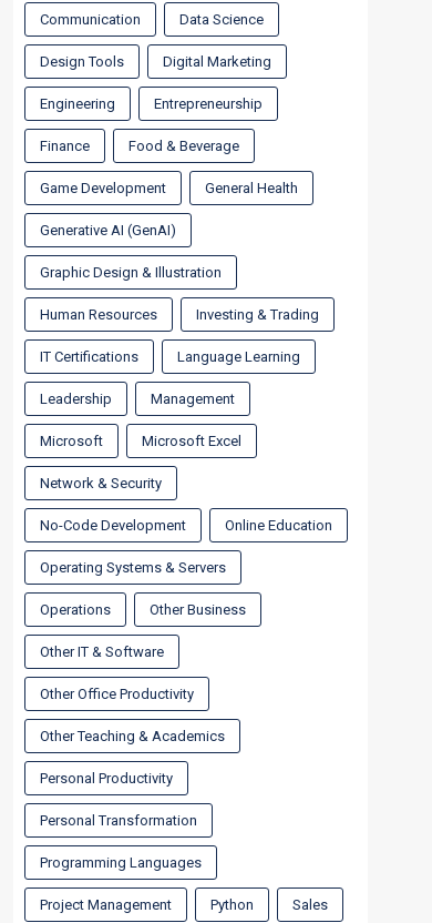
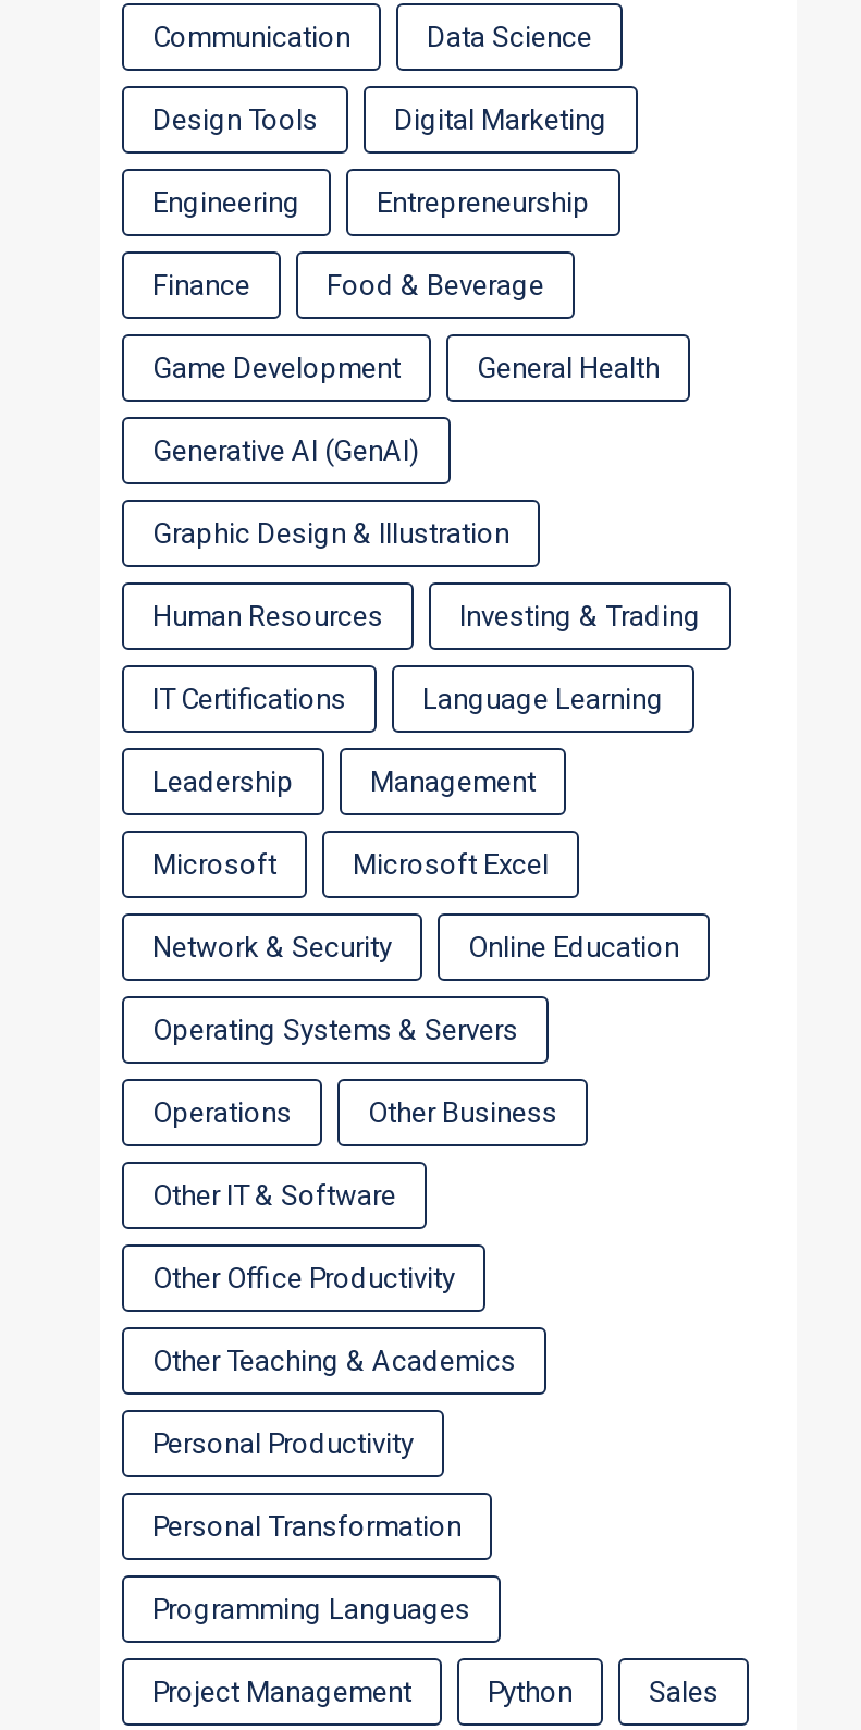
- No-Code Development
